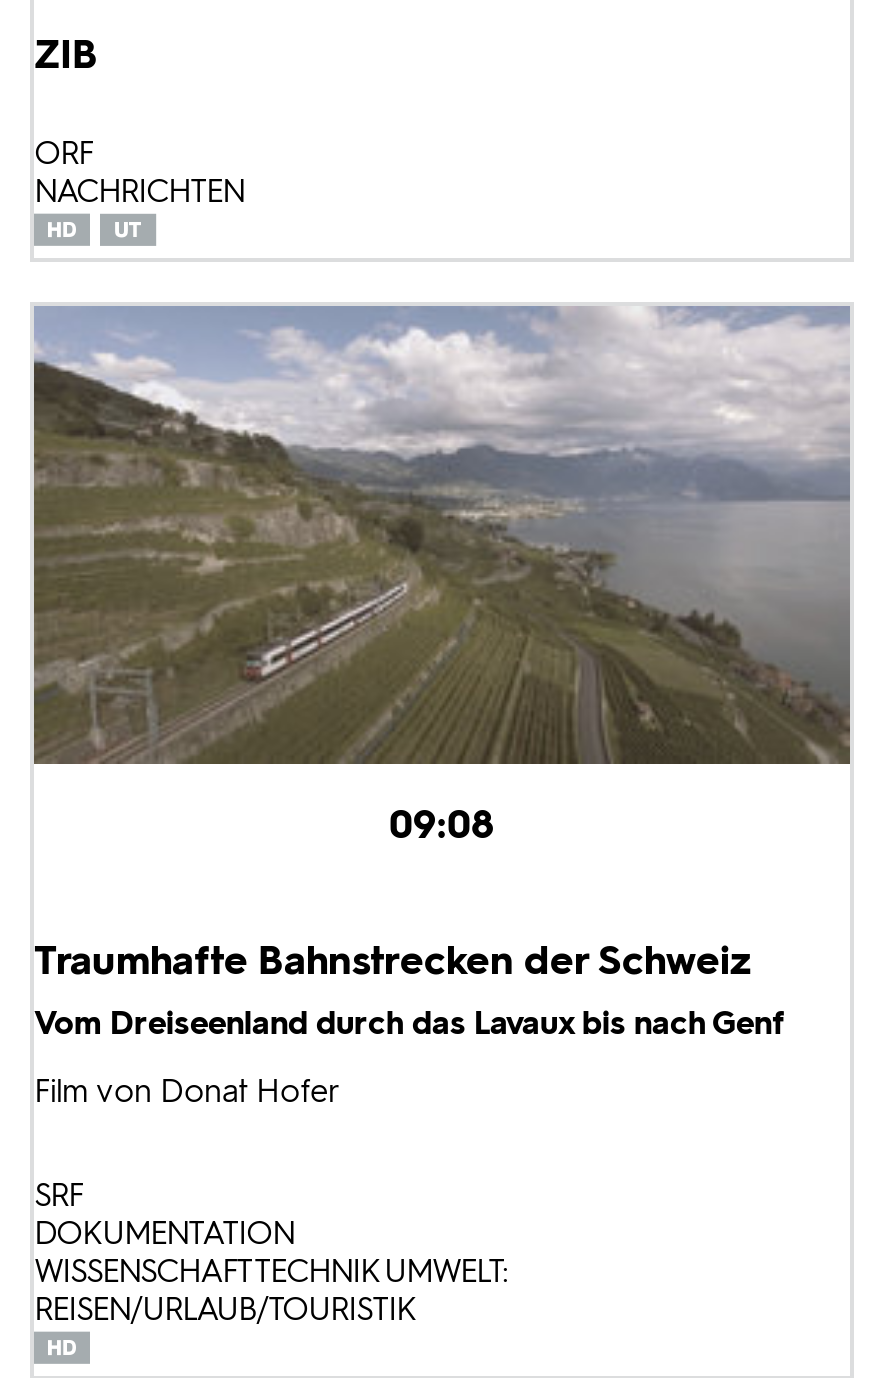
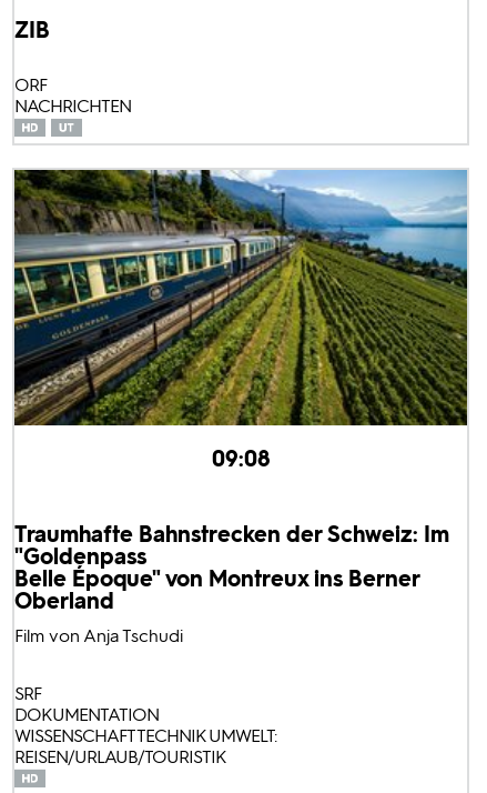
- [image]
+ [image]

- Traumhafte Bahnstrecken der Schweiz
- Vom Dreiseenland durch das Lavaux bis nach Genf
- Film von Donat Hofer
+ Traumhafte Bahnstrecken der Schweiz: Im
+ "Goldenpass
+ Belle Époque" von Montreux ins Berner
+ Oberland
+ Film von Anja Tschudi
